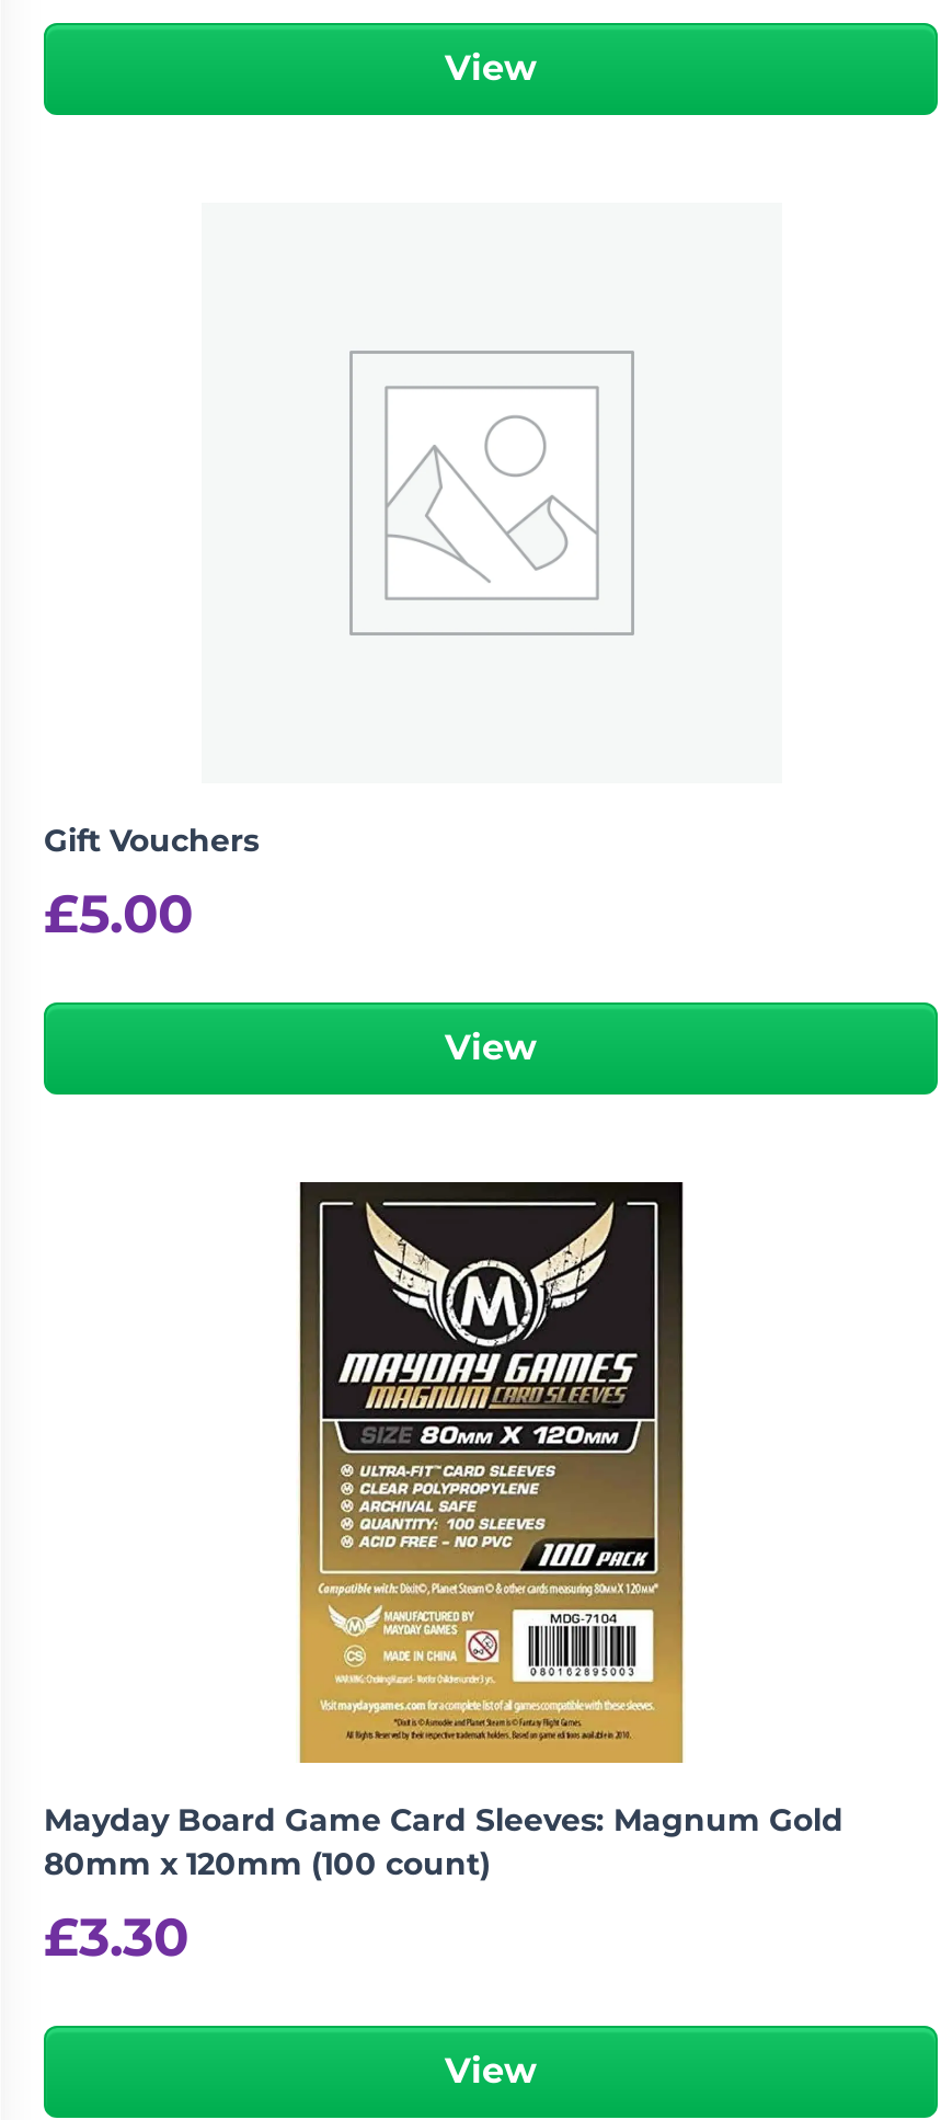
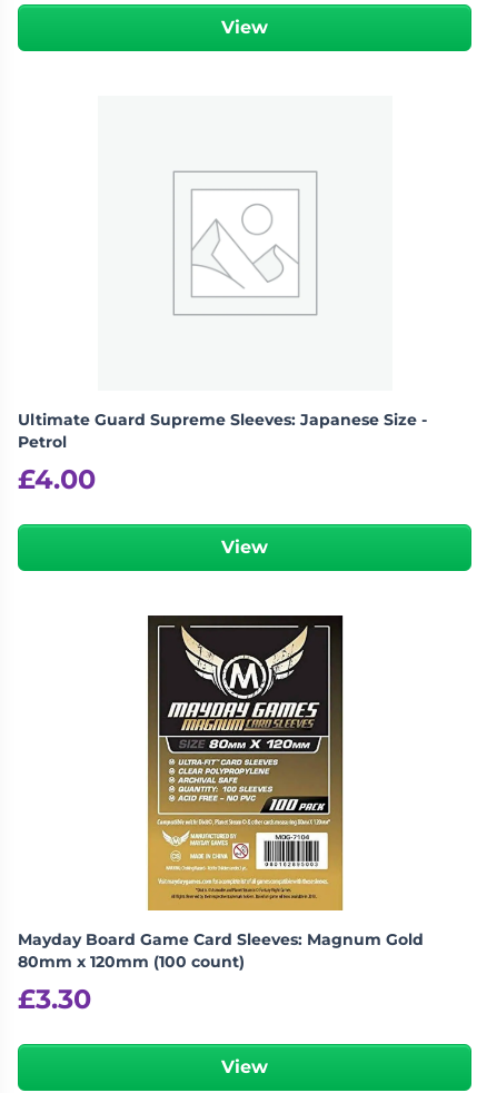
- Gift Vouchers
- £5.00
+ Ultimate Guard Supreme Sleeves: Japanese Size -
+ Petrol
+ £4.00
